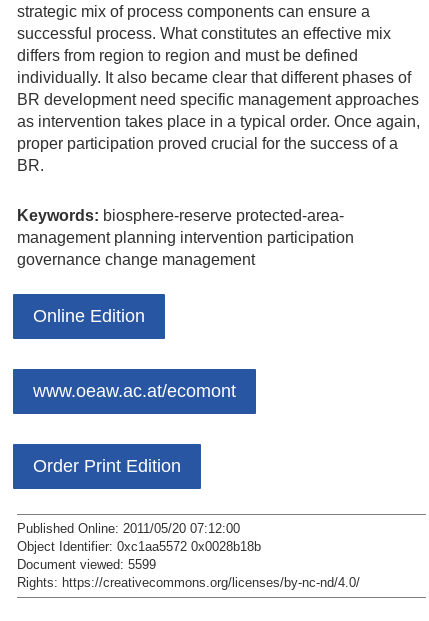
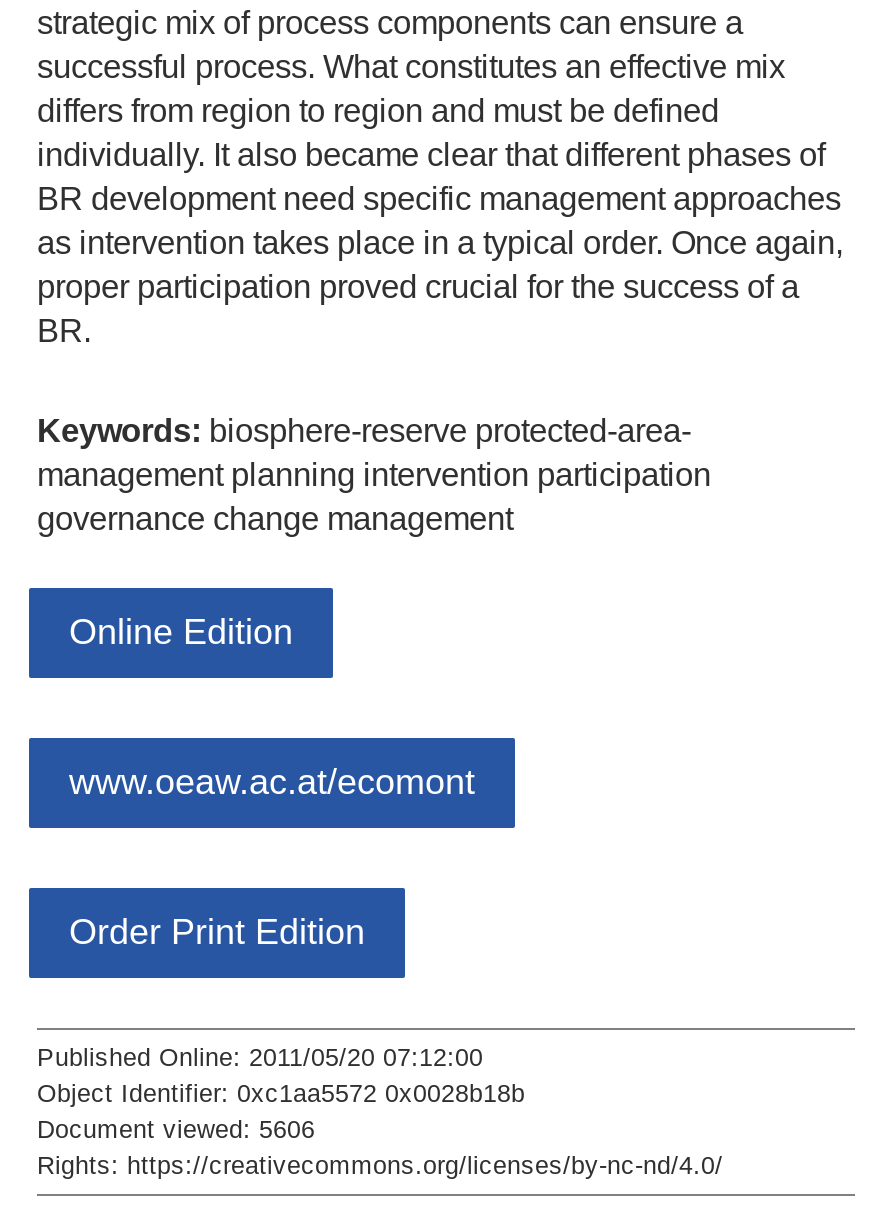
- Document viewed: 5599
+ Document viewed: 5606
